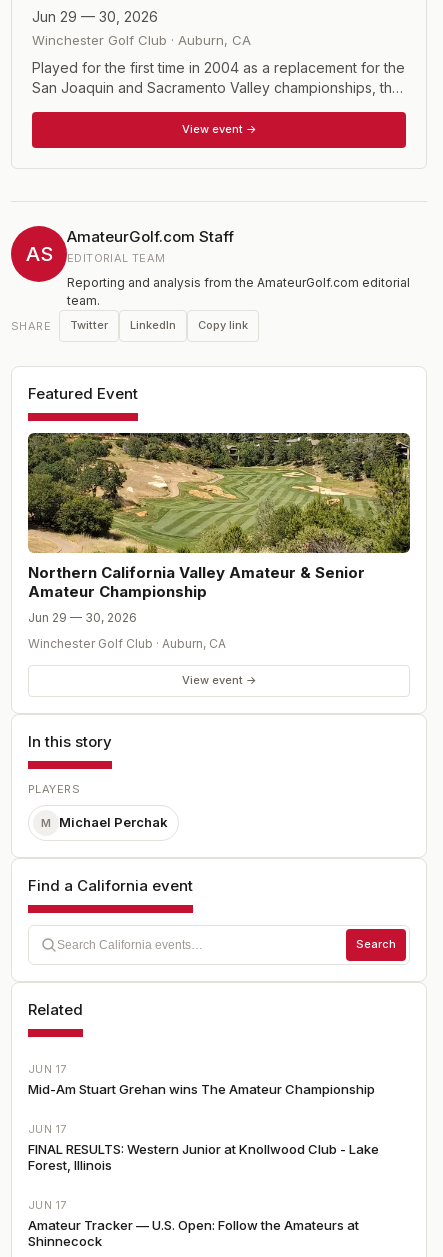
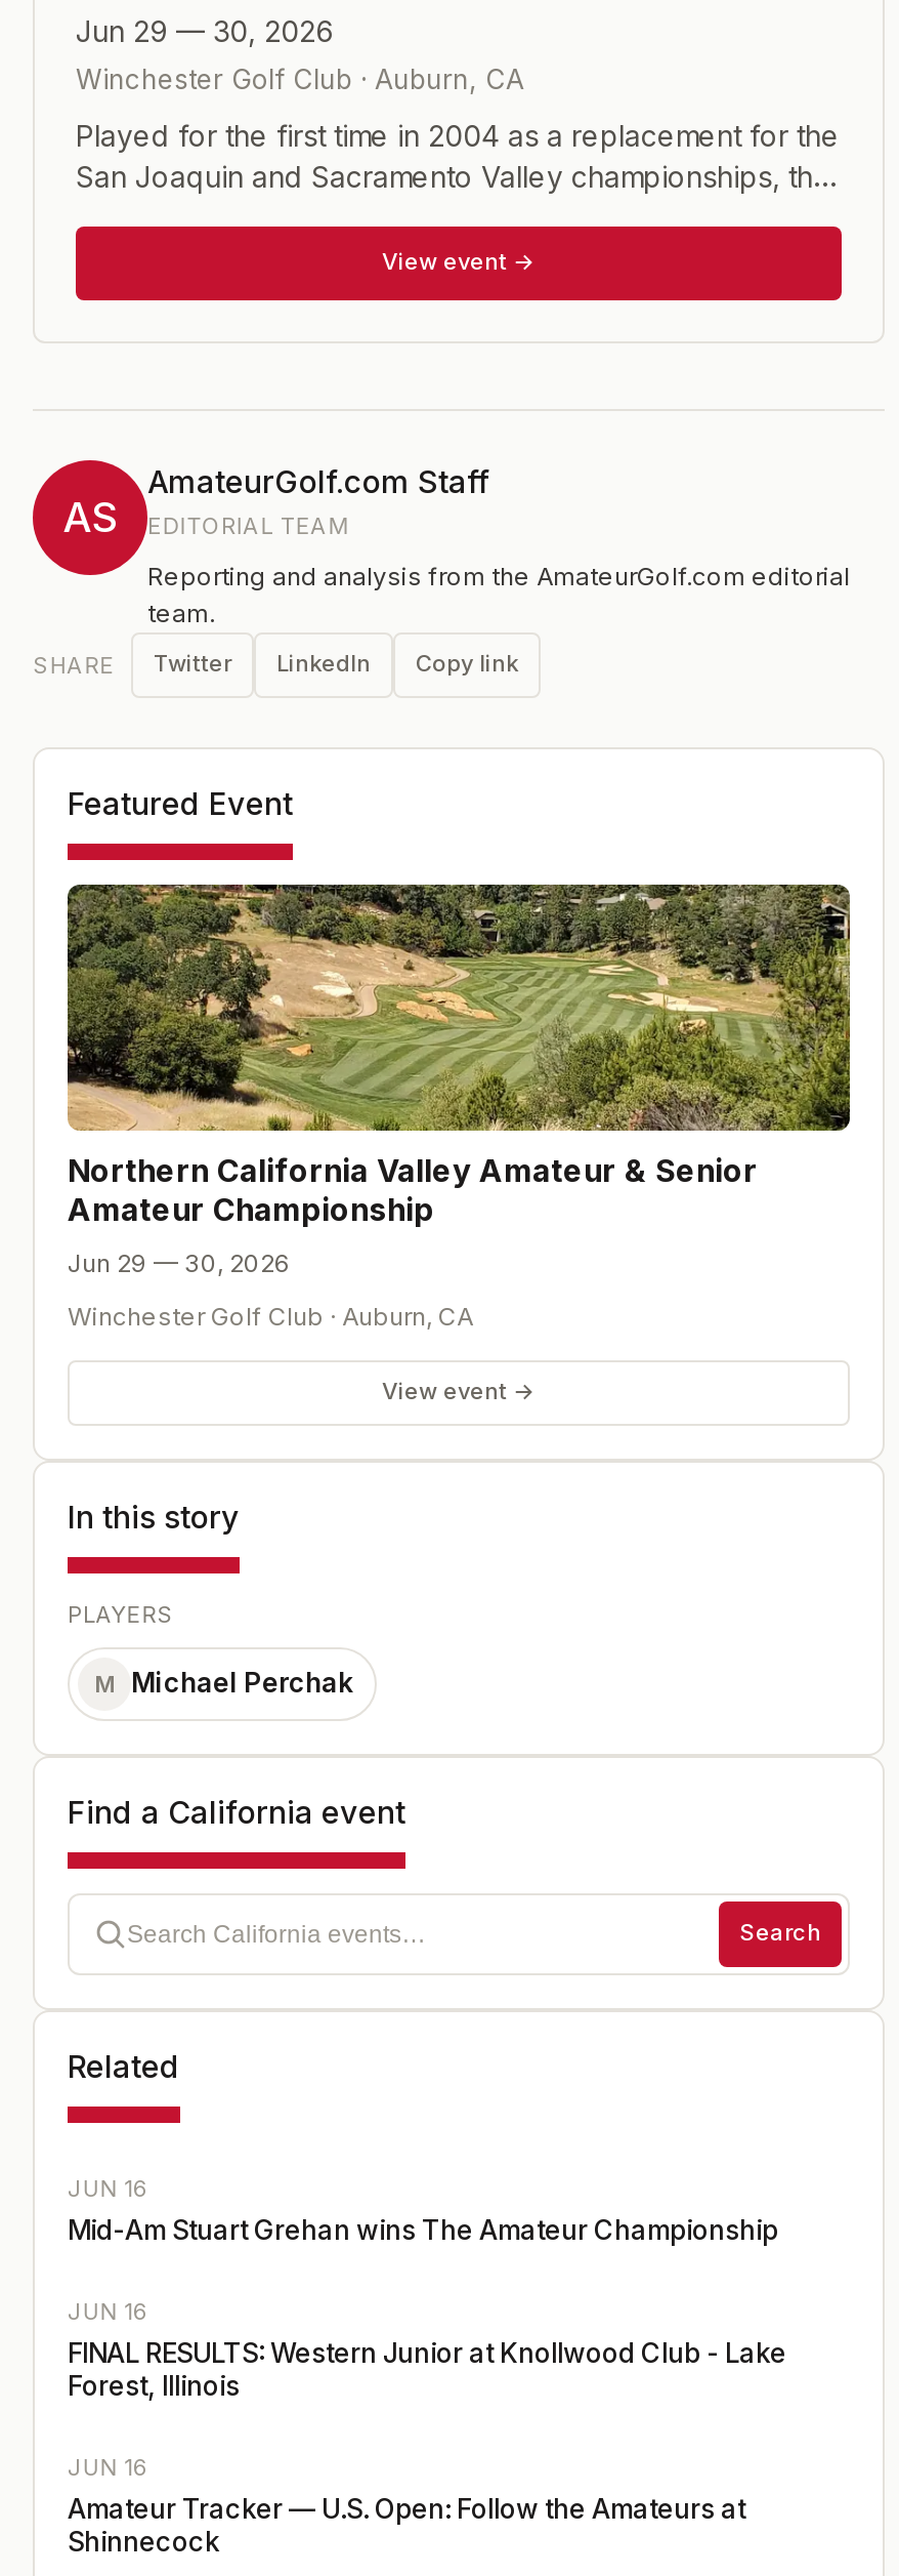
- JUN 17
+ JUN 16

- JUN 17
+ JUN 16

- JUN 17
+ JUN 16
